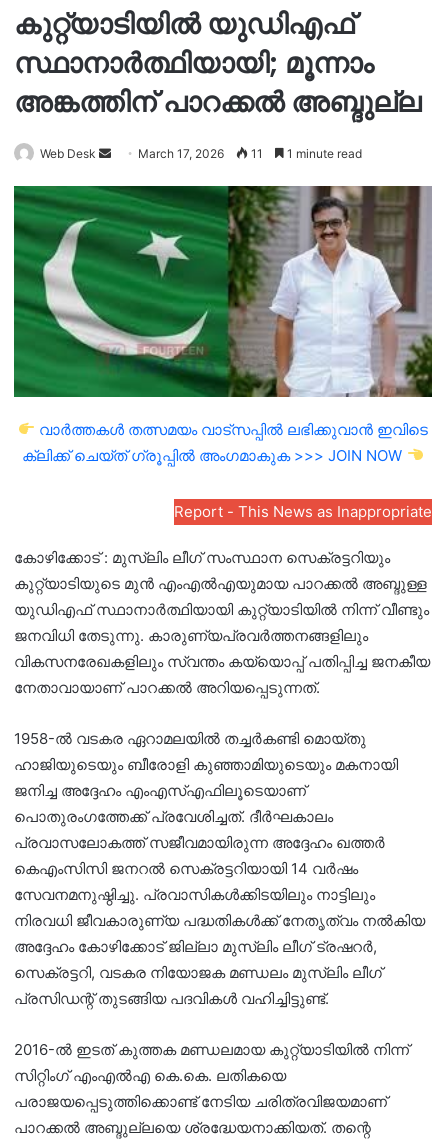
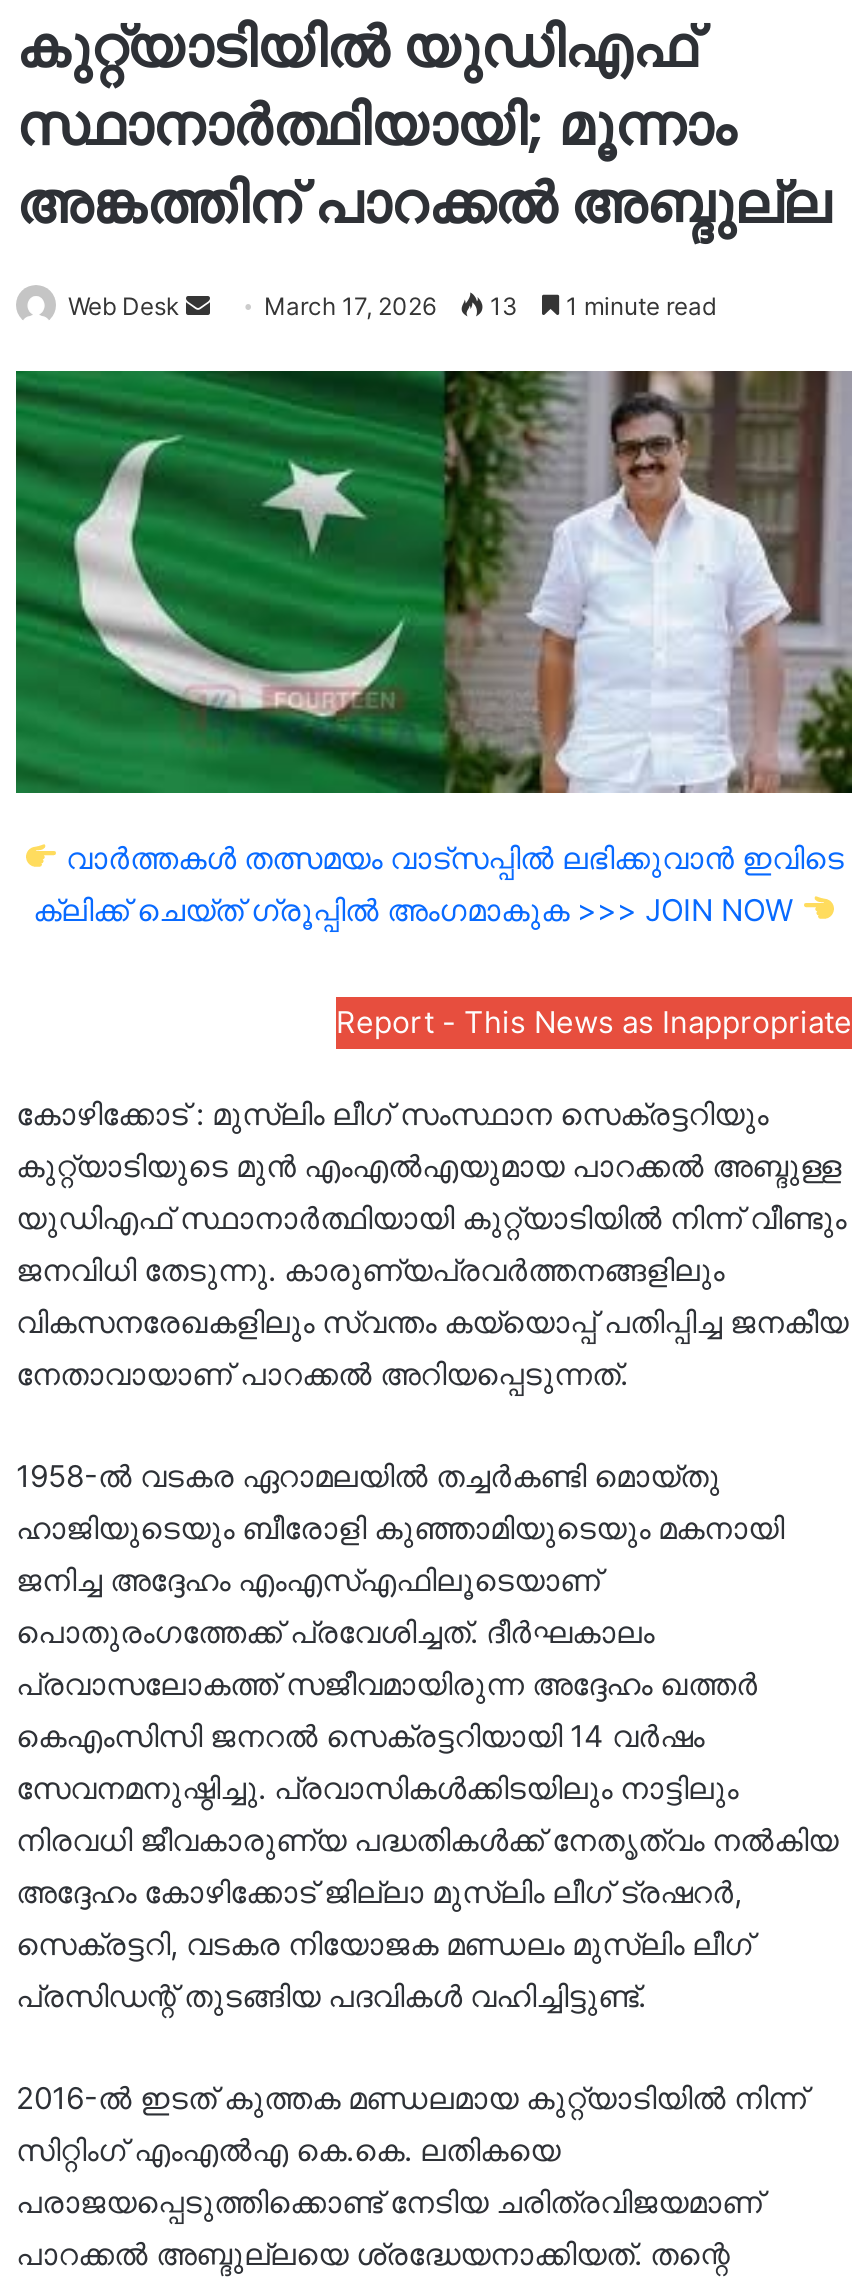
- 11
+ 13
